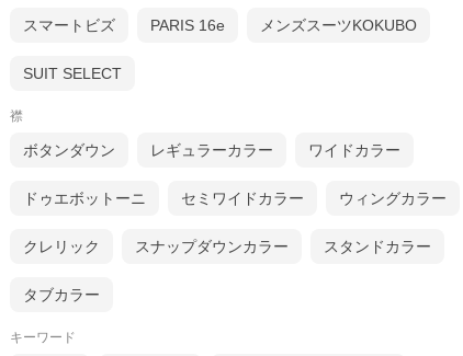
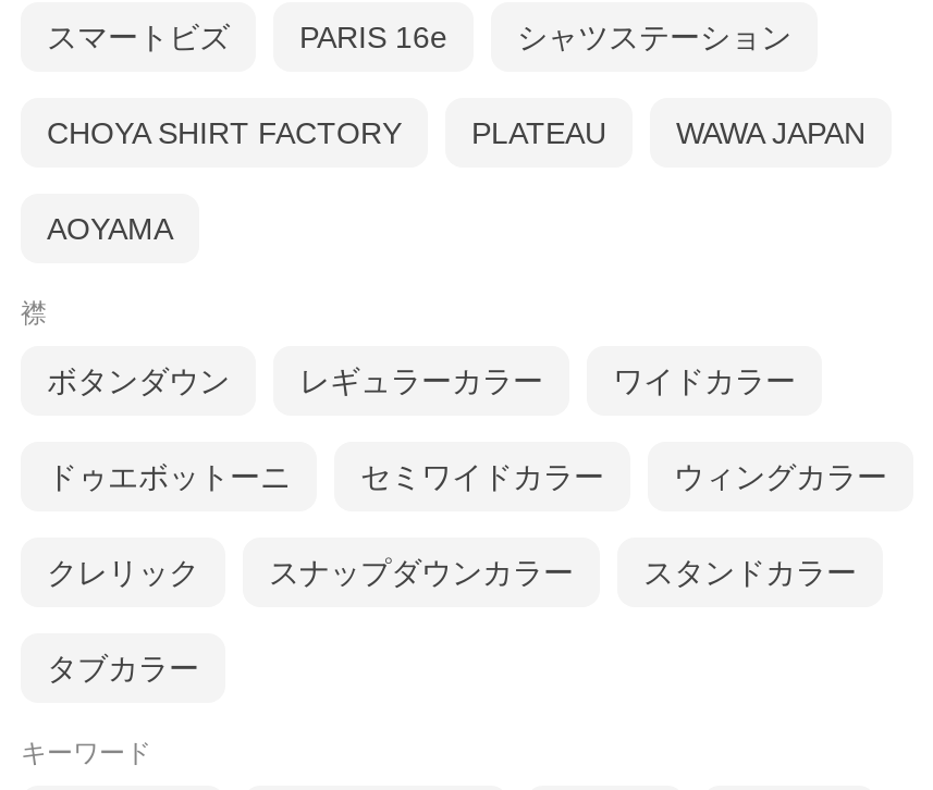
- メンズスーツKOKUBO
- SUIT SELECT
+ シャツステーション
+ CHOYA SHIRT FACTORY
+ PLATEAU
+ WAWA JAPAN
+ AOYAMA
